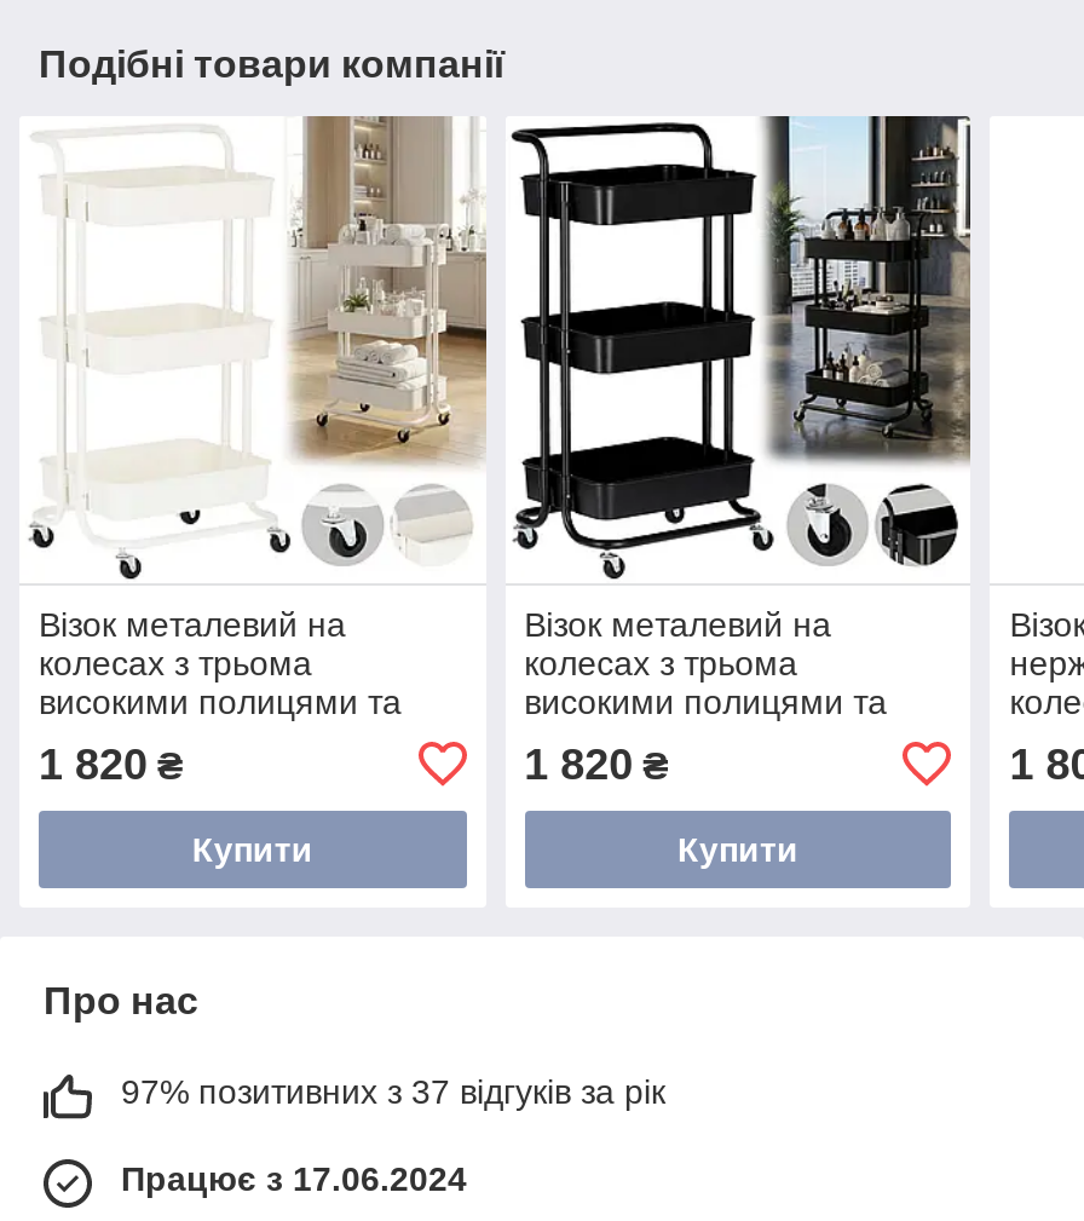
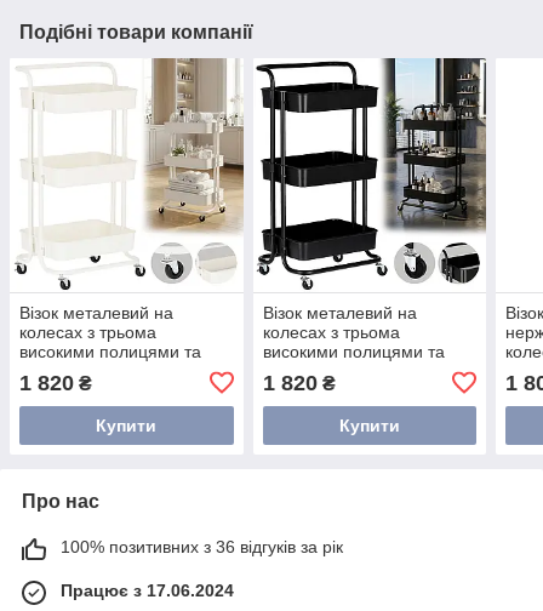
- 97% позитивних з 37 відгуків за рік
+ 100% позитивних з 36 відгуків за рік
